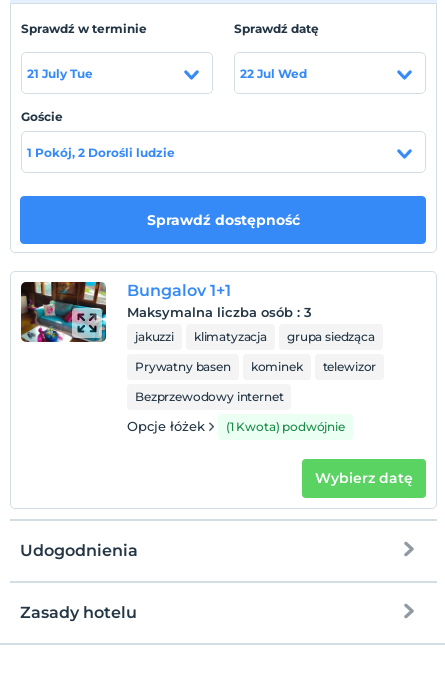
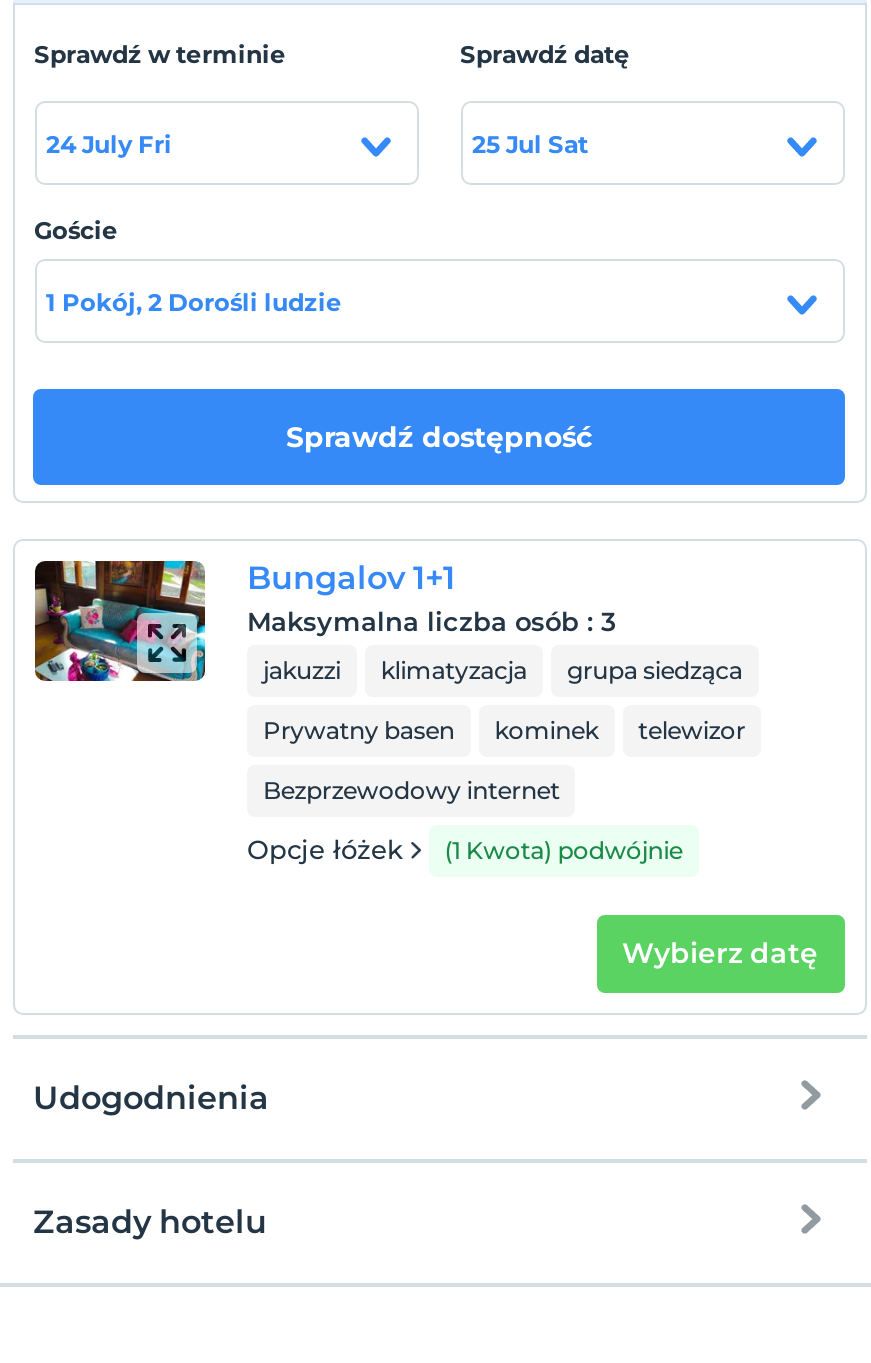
- 21 July Tue
+ 24 July Fri

- 22 Jul Wed
+ 25 Jul Sat
